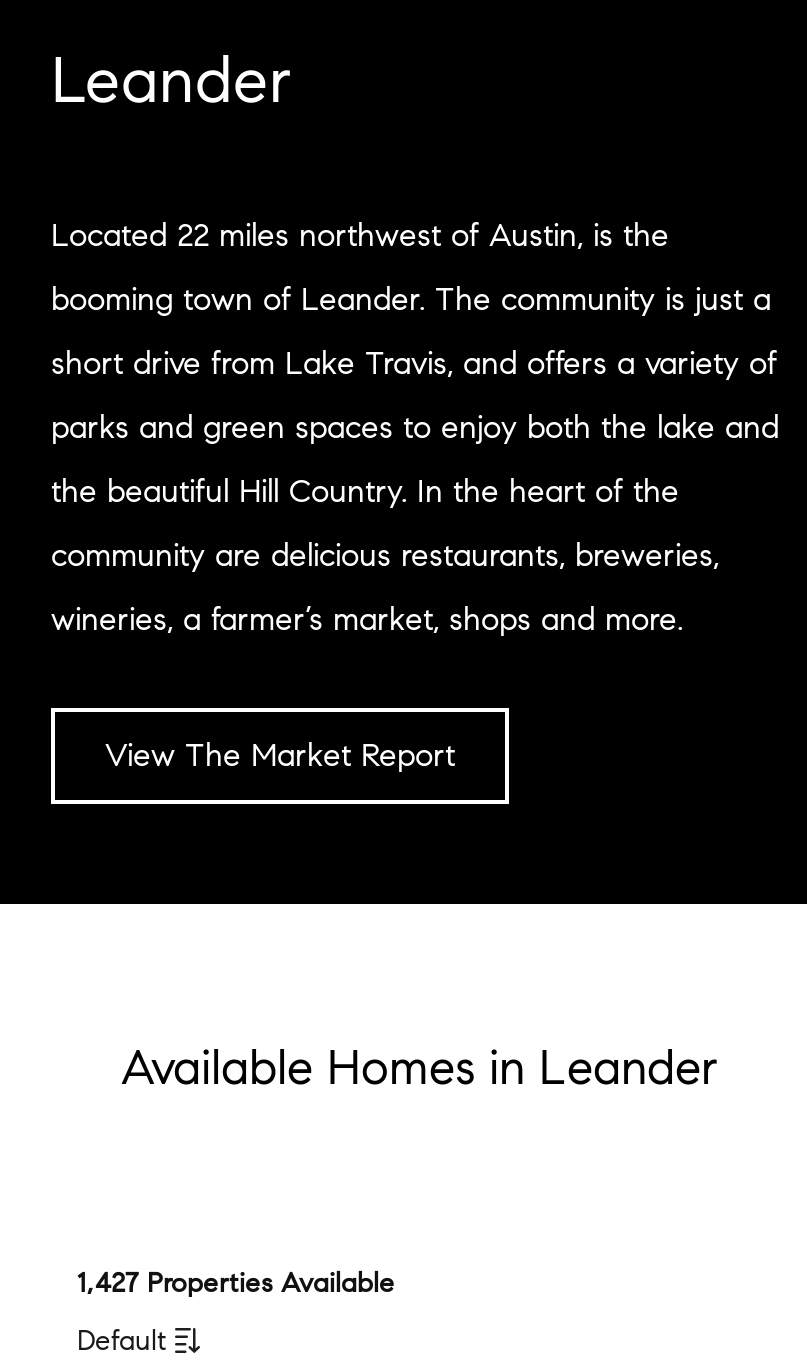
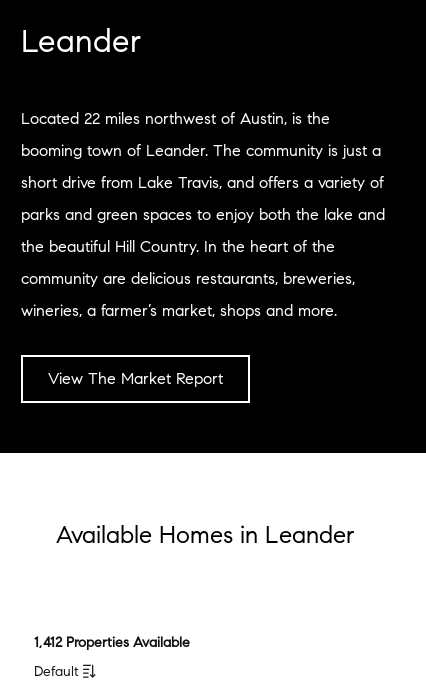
- 1,427 Properties Available
+ 1,412 Properties Available
